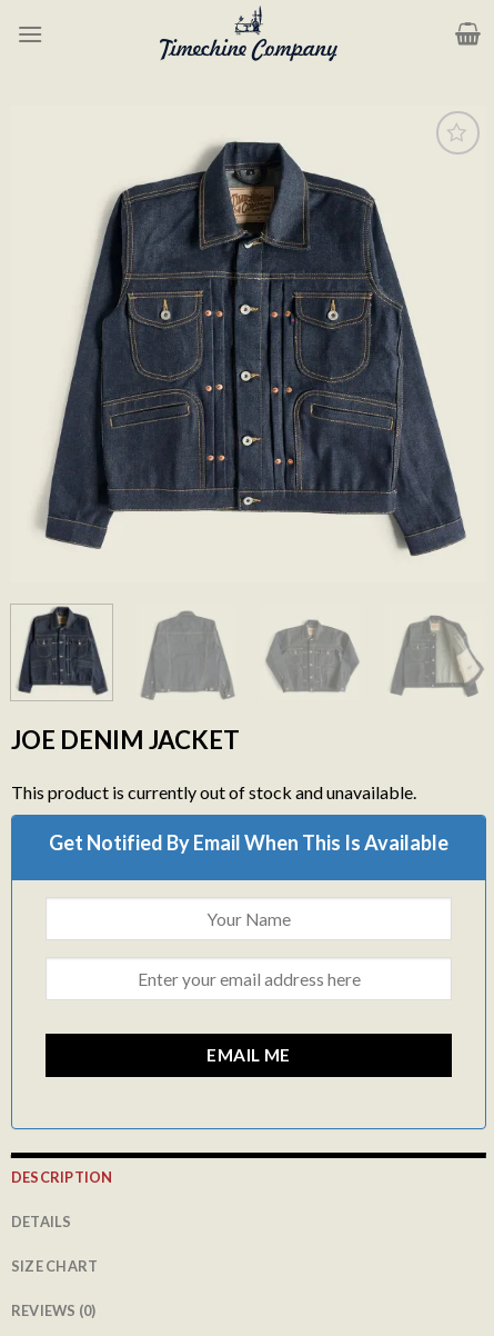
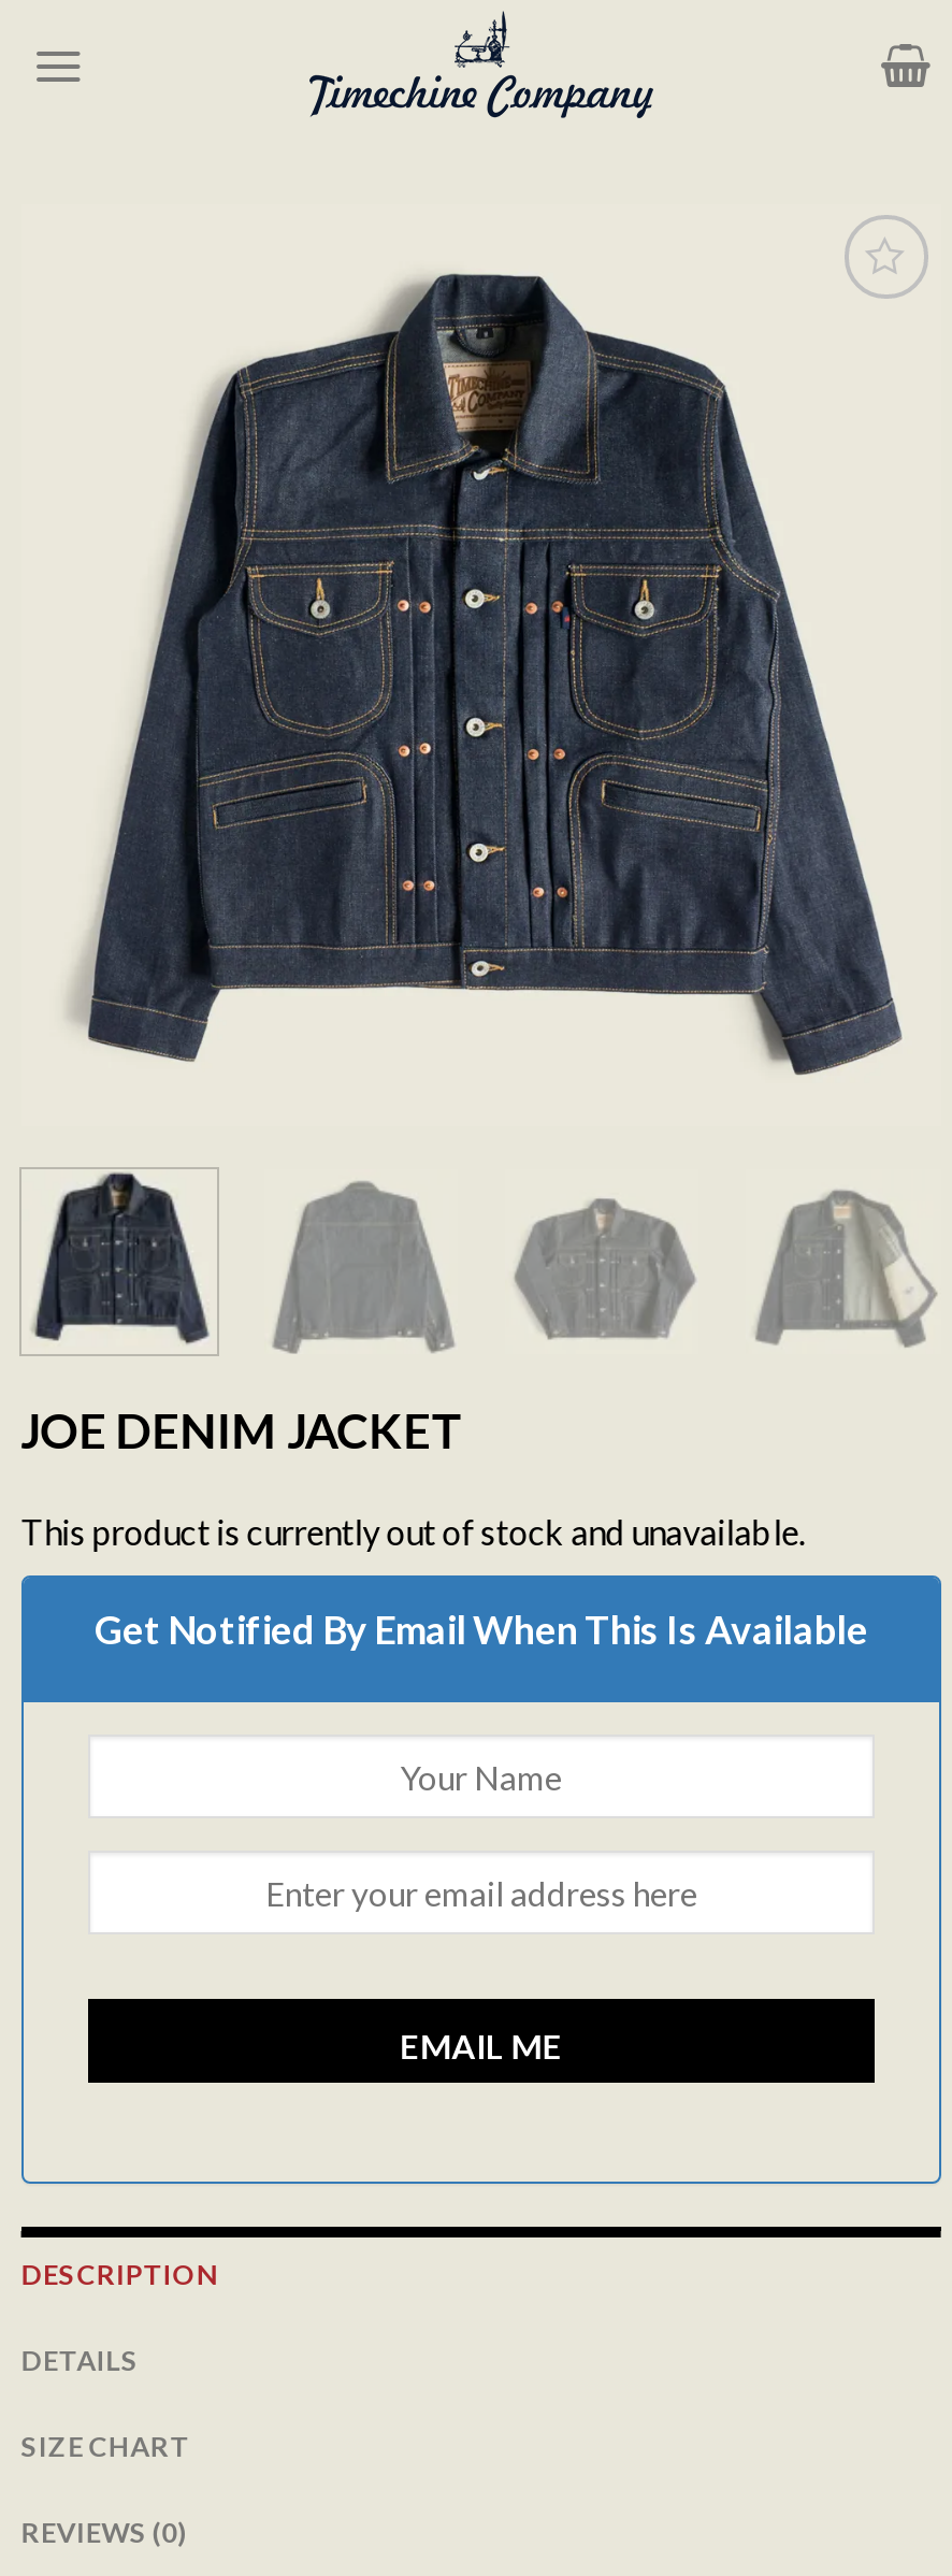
+ EMAIL ME
